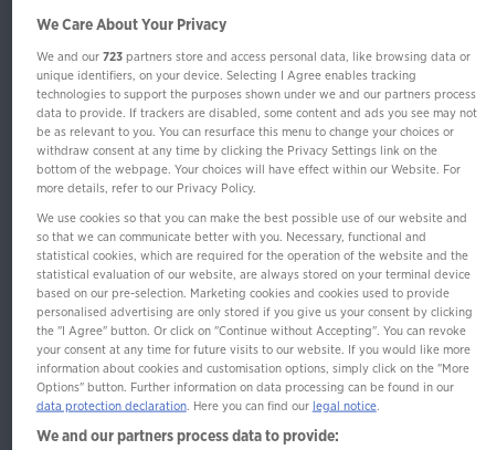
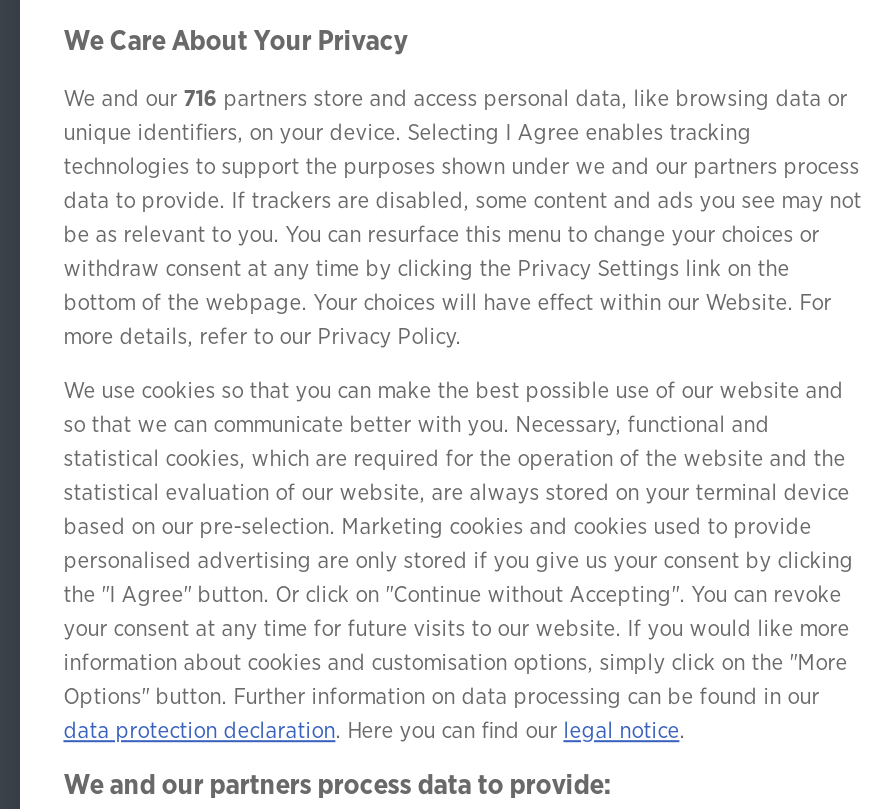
- We and our 723 partners store and access personal data, like browsing data or
+ We and our 716 partners store and access personal data, like browsing data or
